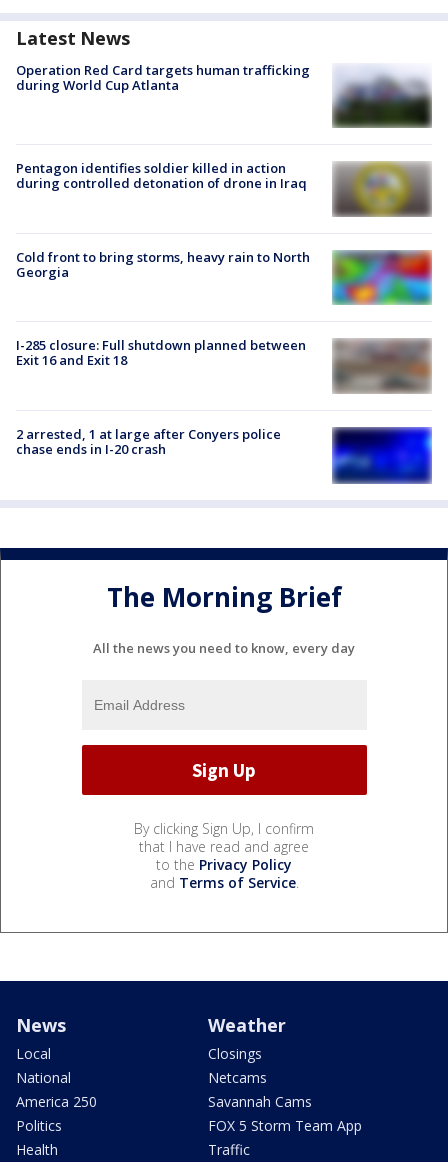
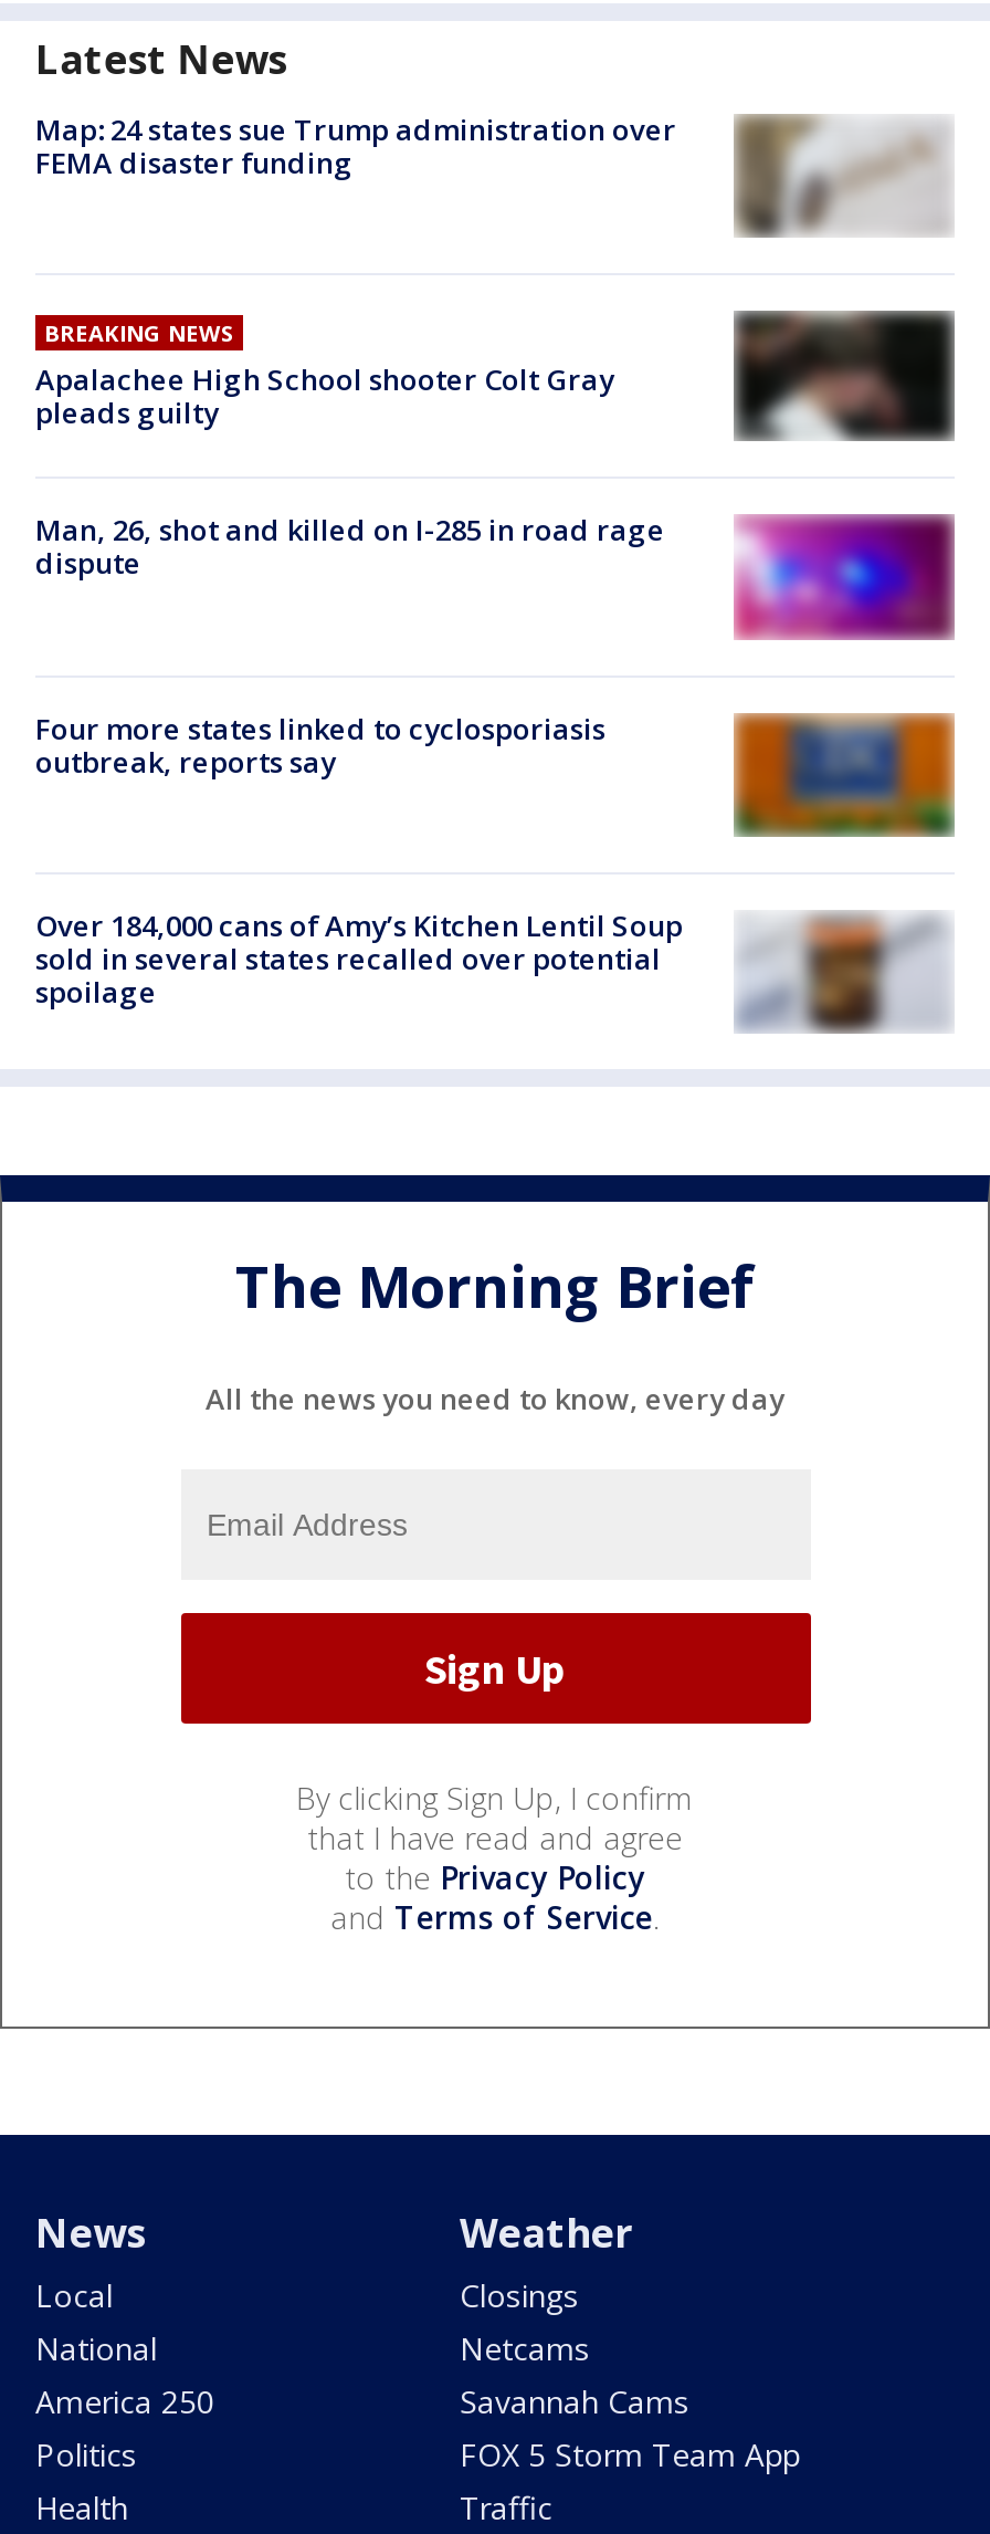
- [image]
- Operation Red Card targets human trafficking
- during World Cup Atlanta
+ [image]
+ Map: 24 states sue Trump administration over
+ FEMA disaster funding

- Pentagon identifies soldier killed in action
- during controlled detonation of drone in Iraq
+ BREAKING NEWS
+ Apalachee High School shooter Colt Gray
+ pleads guilty

- [image]
+ [image]

- [image]
- Cold front to bring storms, heavy rain to North
- Georgia
+ [image]
+ Man, 26, shot and killed on I-285 in road rage
+ dispute

- I-285 closure: Full shutdown planned between
- Exit 16 and Exit 18
+ Four more states linked to cyclosporiasis
+ outbreak, reports say

- [image]
+ [image]

- 2 arrested, 1 at large after Conyers police
- chase ends in I-20 crash
+ Over 184,000 cans of Amy’s Kitchen Lentil Soup
+ sold in several states recalled over potential
+ spoilage

- [image]
+ [image]
